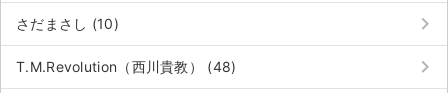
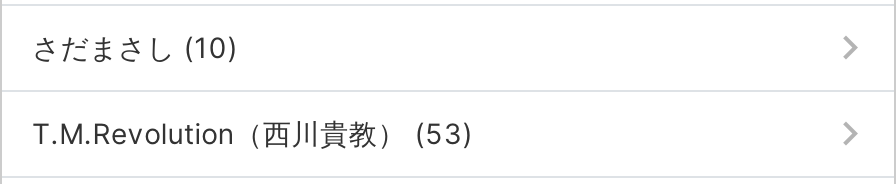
- T.M.Revolution（西川貴教） (48)
+ T.M.Revolution（西川貴教） (53)
